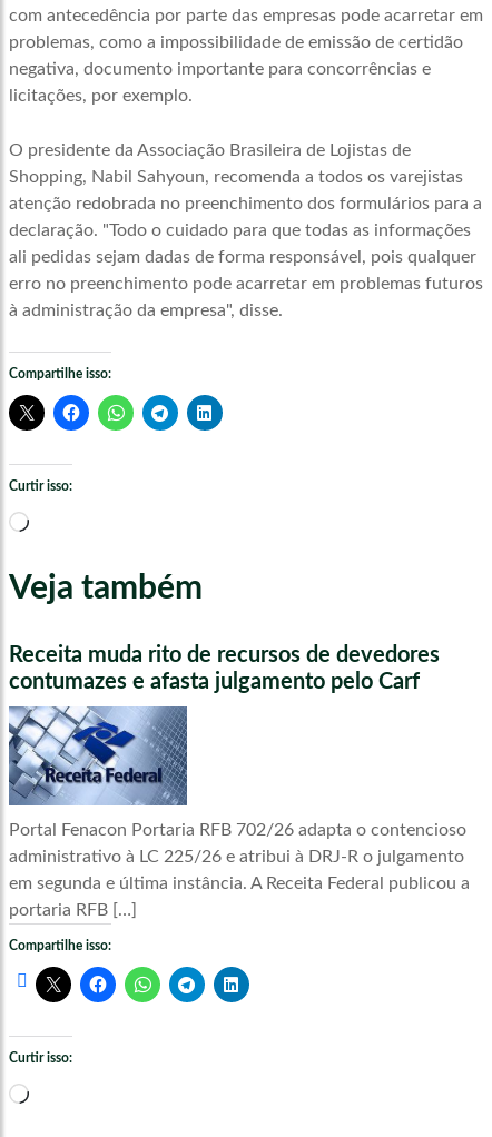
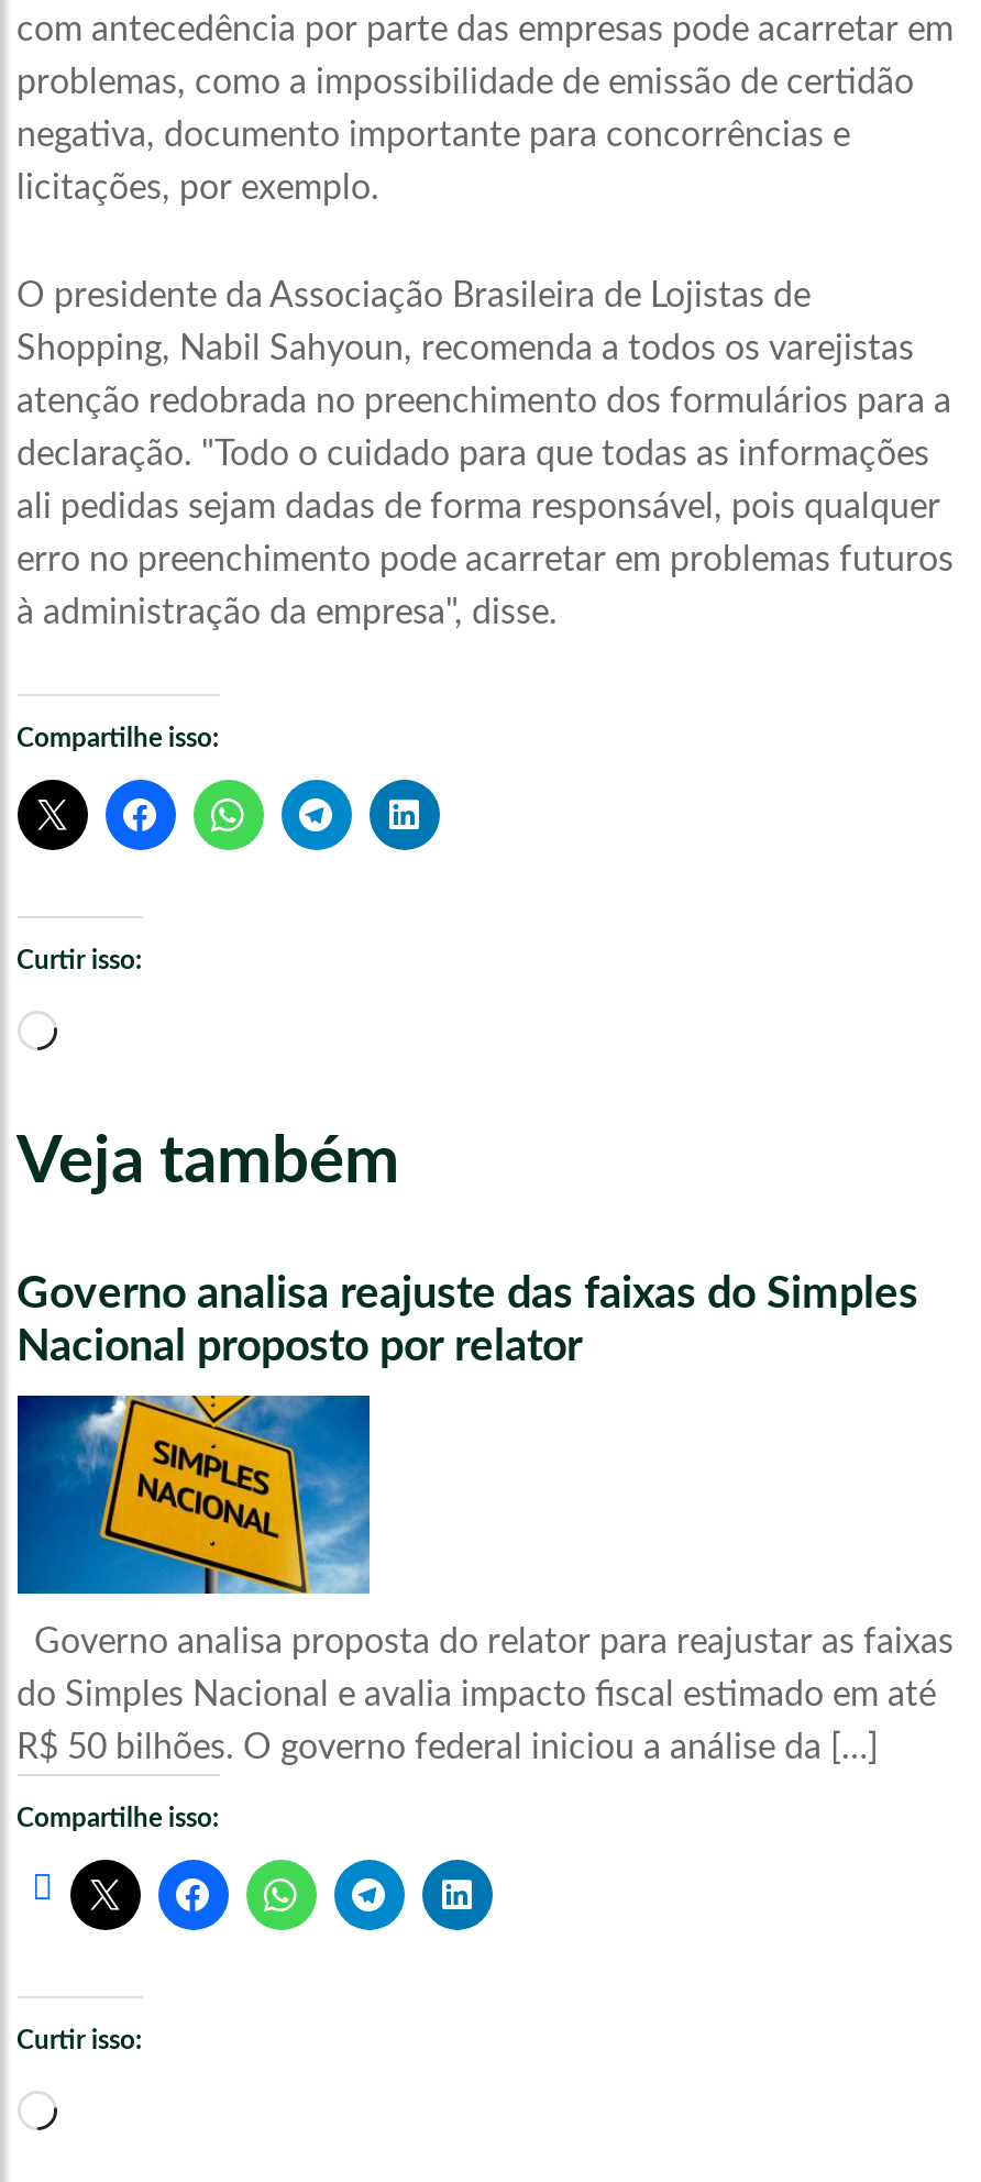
- Receita muda rito de recursos de devedores
- contumazes e afasta julgamento pelo Carf
+ Governo analisa reajuste das faixas do Simples
+ Nacional proposto por relator

- [image]
- Portal Fenacon Portaria RFB 702/26 adapta o contencioso
- administrativo à LC 225/26 e atribui à DRJ-R o julgamento
- em segunda e última instância. A Receita Federal publicou a
- portaria RFB […]
+ [image]
+ Governo analisa proposta do relator para reajustar as faixas
+ do Simples Nacional e avalia impacto fiscal estimado em até
+ R$ 50 bilhões. O governo federal iniciou a análise da […]
